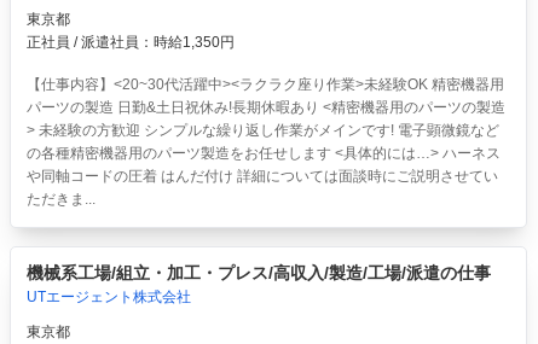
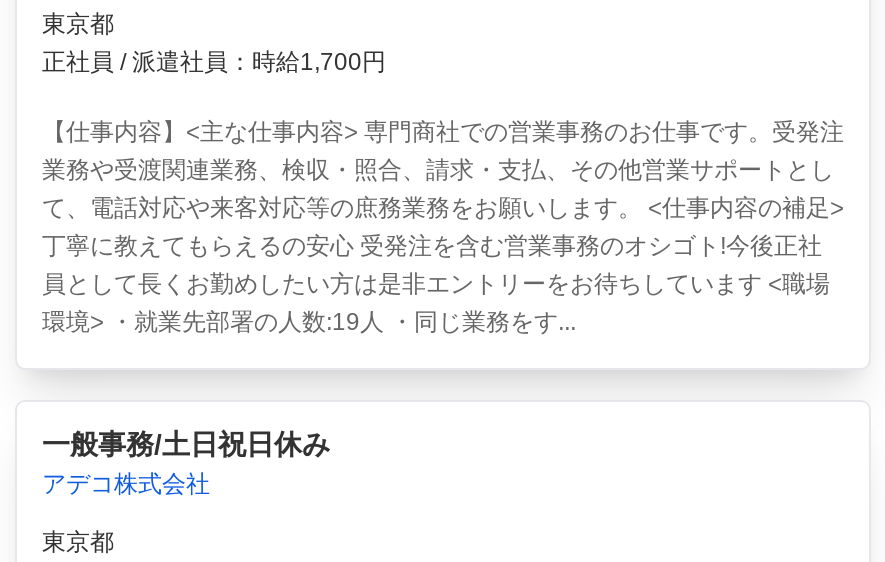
- 正社員 / 派遣社員：時給1,350円
+ 正社員 / 派遣社員：時給1,700円

- 【仕事内容】<20~30代活躍中><ラクラク座り作業>未経験OK 精密機器用
- パーツの製造 日勤&土日祝休み!長期休暇あり<精密機器用のパーツの製造
- > 未経験の方歓迎 シンプルな繰り返し作業がメインです! 電子顕微鏡など
- の各種精密機器用のパーツ製造をお任せします <具体的には…> ハーネス
- や同軸コードの圧着 はんだ付け 詳細については面談時にご説明させてい
- ただきま...
+ 【仕事内容】<主な仕事内容> 専門商社での営業事務のお仕事です。受発注
+ 業務や受渡関連業務、検収・照合、請求・支払、その他営業サポートとし
+ て、電話対応や来客対応等の庶務業務をお願いします。 <仕事内容の補足>
+ 丁寧に教えてもらえるの安心 受発注を含む営業事務のオシゴト!今後正社
+ 員として長くお勤めしたい方は是非エントリーをお待ちしています <職場
+ 環境> ・就業先部署の人数:19人 ・同じ業務をす...

- 機械系工場/組立・加工・プレス/高収入/製造/工場/派遣の仕事
- UTエージェント株式会社
+ 一般事務/土日祝日休み
+ アデコ株式会社
